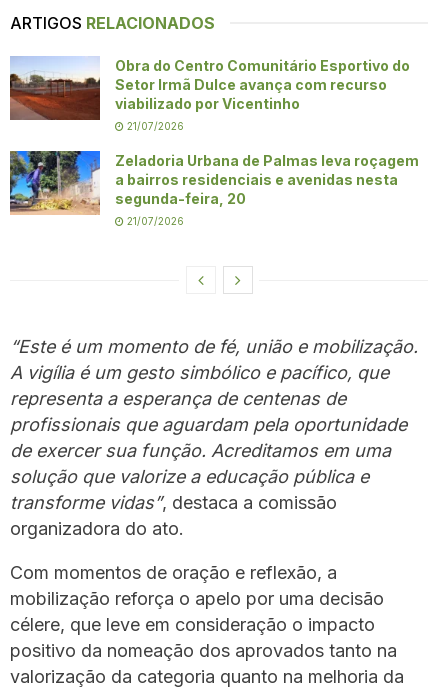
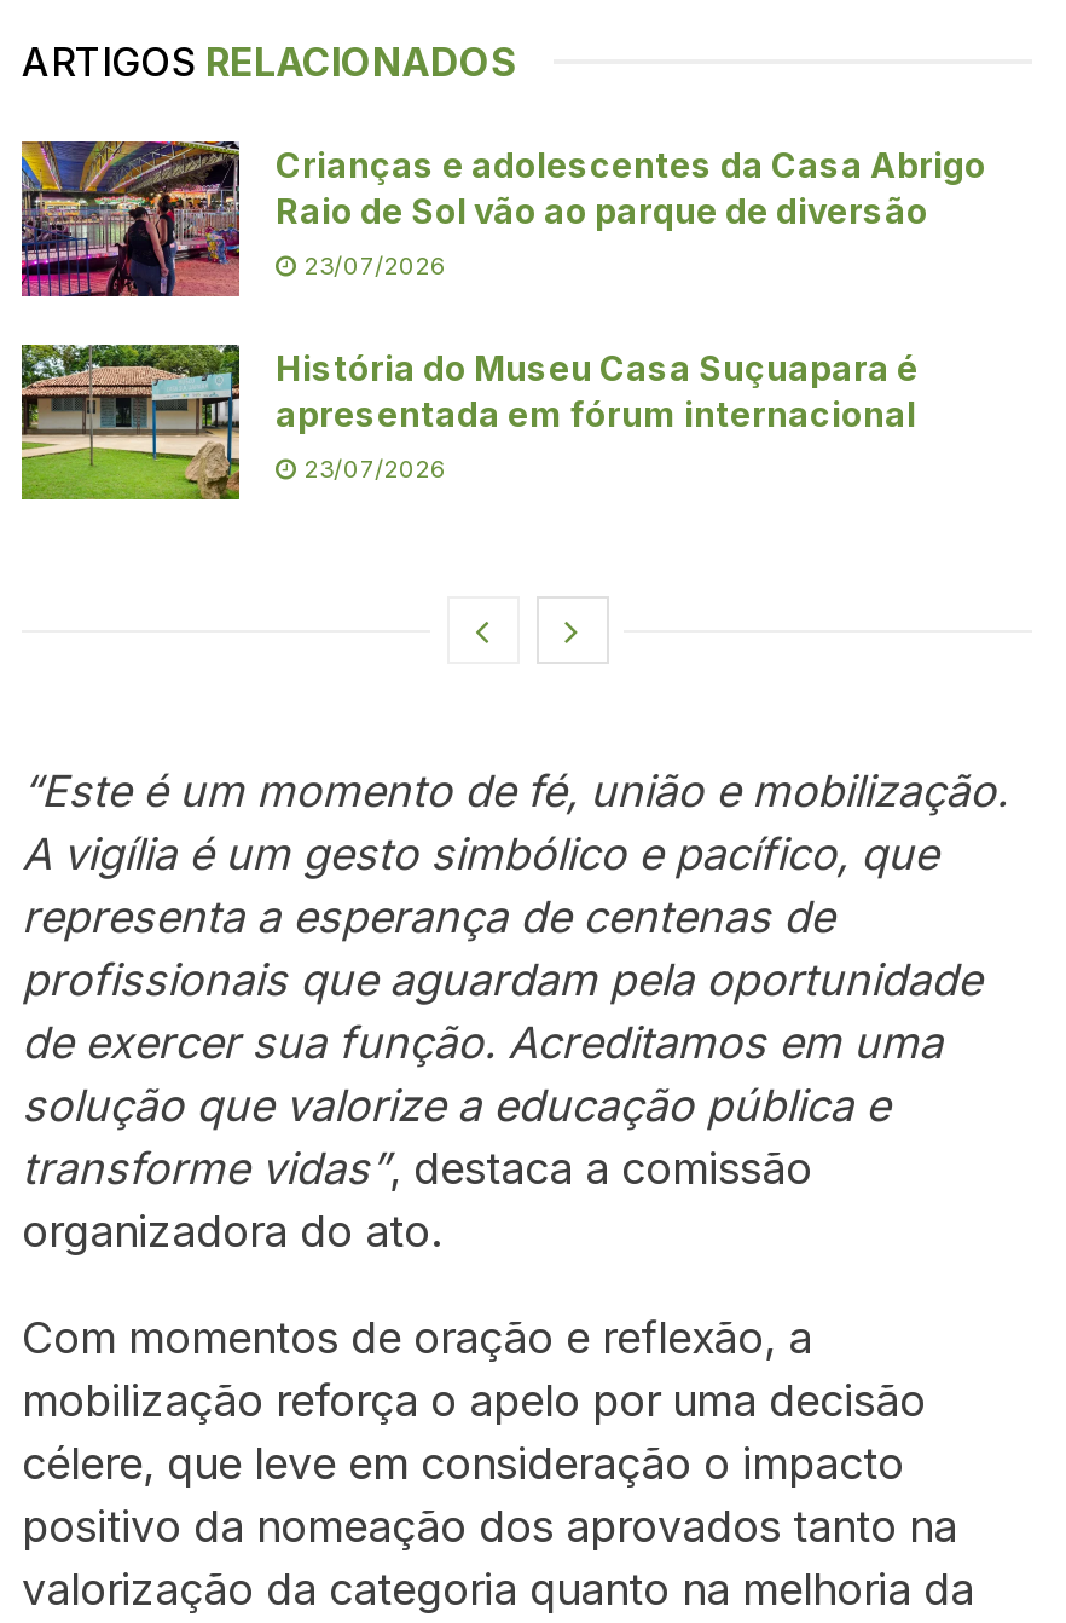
- [image]
- Obra do Centro Comunitário Esportivo do
- Setor Irmã Dulce avança com recurso
- viabilizado por Vicentinho
+ [image]
+ Crianças e adolescentes da Casa Abrigo
+ Raio de Sol vão ao parque de diversão

- 21/07/2026
+ 23/07/2026

- [image]
- Zeladoria Urbana de Palmas leva roçagem
- a bairros residenciais e avenidas nesta
- segunda-feira, 20
+ [image]
+ História do Museu Casa Suçuapara é
+ apresentada em fórum internacional

- 21/07/2026
+ 23/07/2026
